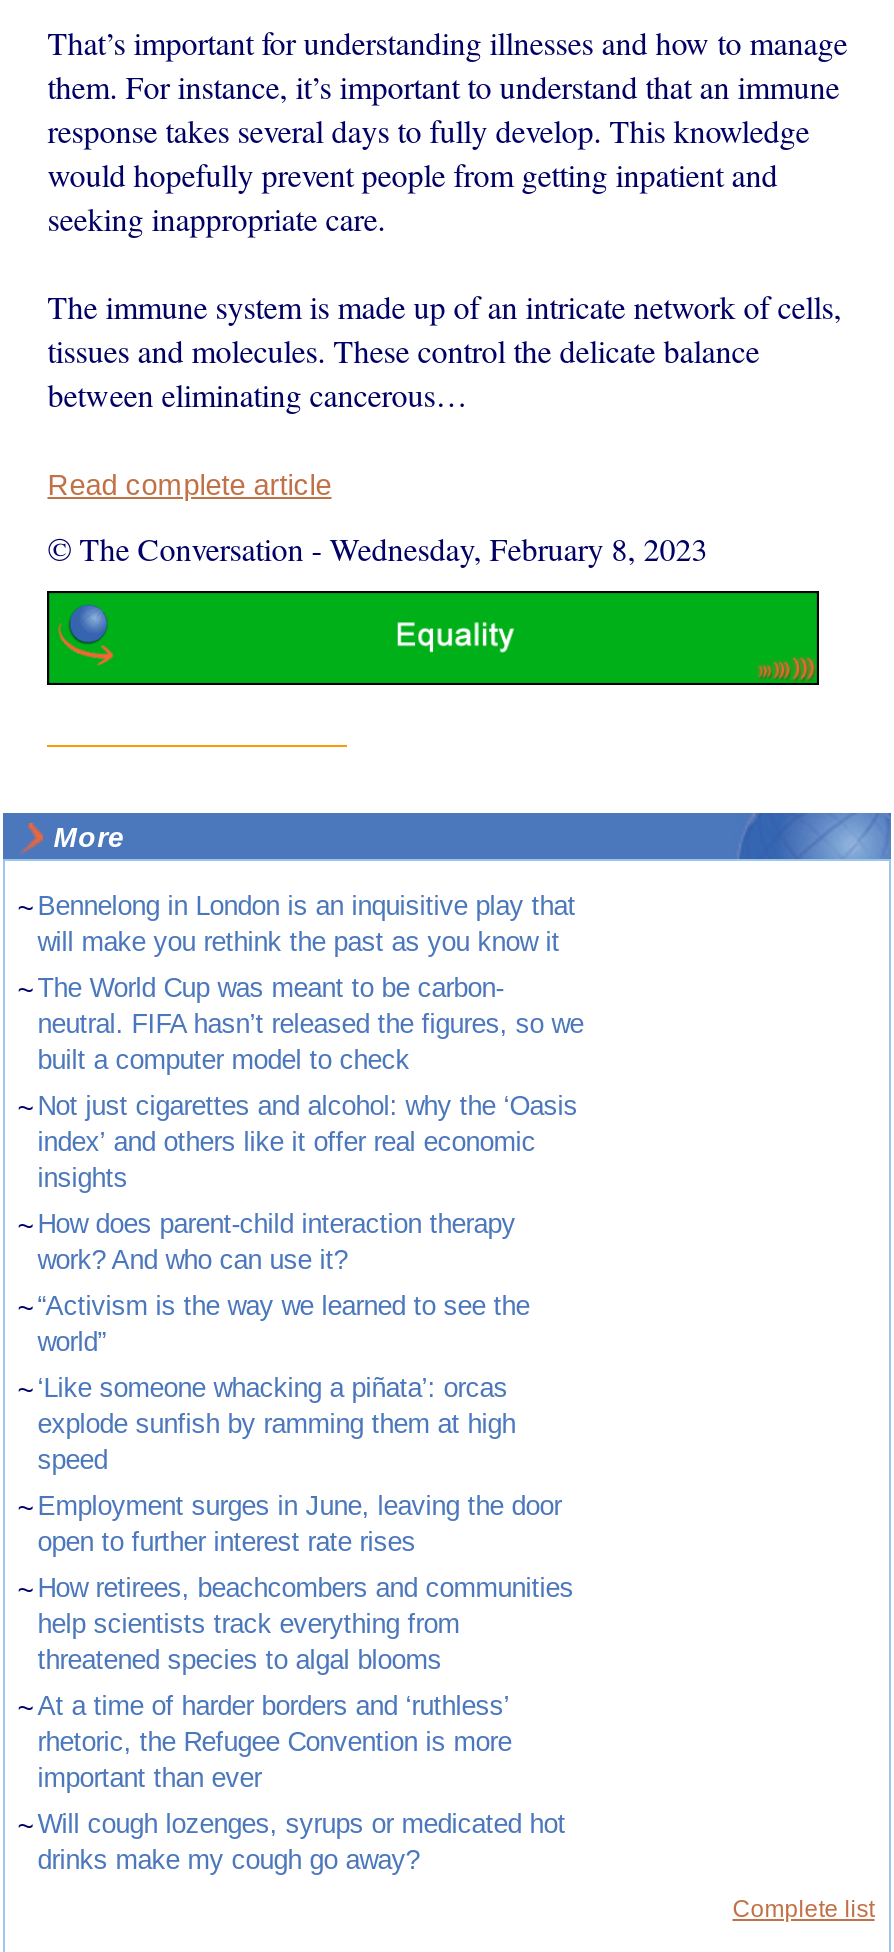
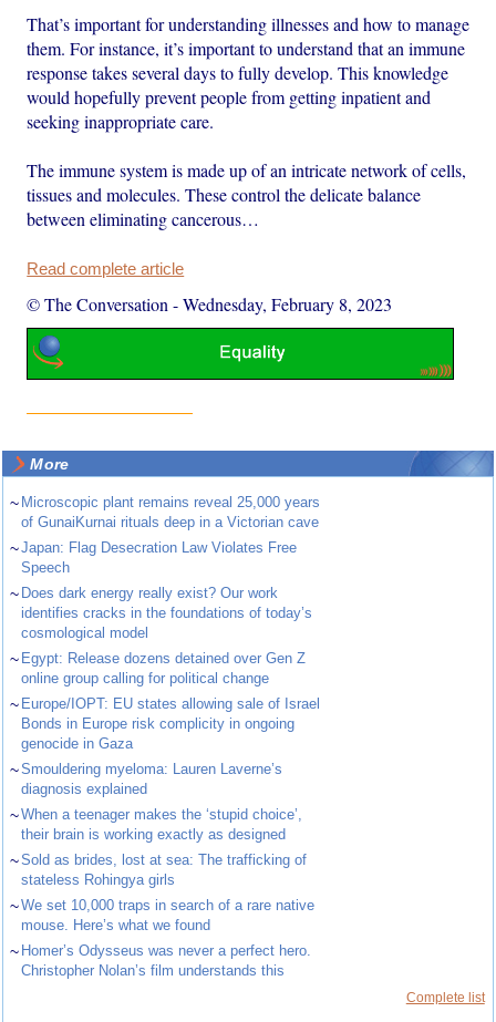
- ~ Bennelong in London is an inquisitive play that
- will make you rethink the past as you know it
+ ~ Microscopic plant remains reveal 25,000 years
+ of GunaiKurnai rituals deep in a Victorian cave

- ~ The World Cup was meant to be carbon-
- neutral. FIFA hasn’t released the figures, so we
- built a computer model to check
+ ~ Japan: Flag Desecration Law Violates Free
+ Speech

- ~ Not just cigarettes and alcohol: why the ‘Oasis
- index’ and others like it offer real economic
- insights
+ ~ Does dark energy really exist? Our work
+ identifies cracks in the foundations of today’s
+ cosmological model

- ~ How does parent-child interaction therapy
- work? And who can use it?
+ ~ Egypt: Release dozens detained over Gen Z
+ online group calling for political change

- ~ “Activism is the way we learned to see the
- world”
+ ~ Europe/IOPT: EU states allowing sale of Israel
+ Bonds in Europe risk complicity in ongoing
+ genocide in Gaza

- ~ ‘Like someone whacking a piñata’: orcas
- explode sunfish by ramming them at high
- speed
+ ~ Smouldering myeloma: Lauren Laverne’s
+ diagnosis explained

- ~ Employment surges in June, leaving the door
- open to further interest rate rises
+ ~ When a teenager makes the ‘stupid choice’,
+ their brain is working exactly as designed

- ~ How retirees, beachcombers and communities
- help scientists track everything from
- threatened species to algal blooms
+ ~ Sold as brides, lost at sea: The trafficking of
+ stateless Rohingya girls

- ~ At a time of harder borders and ‘ruthless’
- rhetoric, the Refugee Convention is more
- important than ever
+ ~ We set 10,000 traps in search of a rare native
+ mouse. Here’s what we found

- ~ Will cough lozenges, syrups or medicated hot
- drinks make my cough go away?
+ ~ Homer’s Odysseus was never a perfect hero.
+ Christopher Nolan’s film understands this
